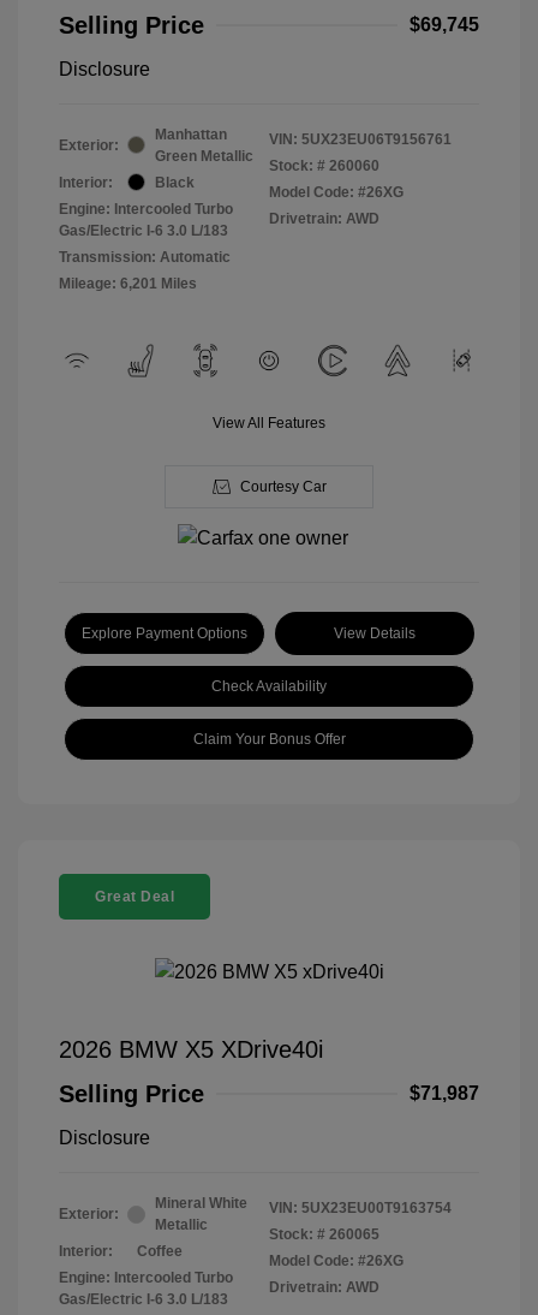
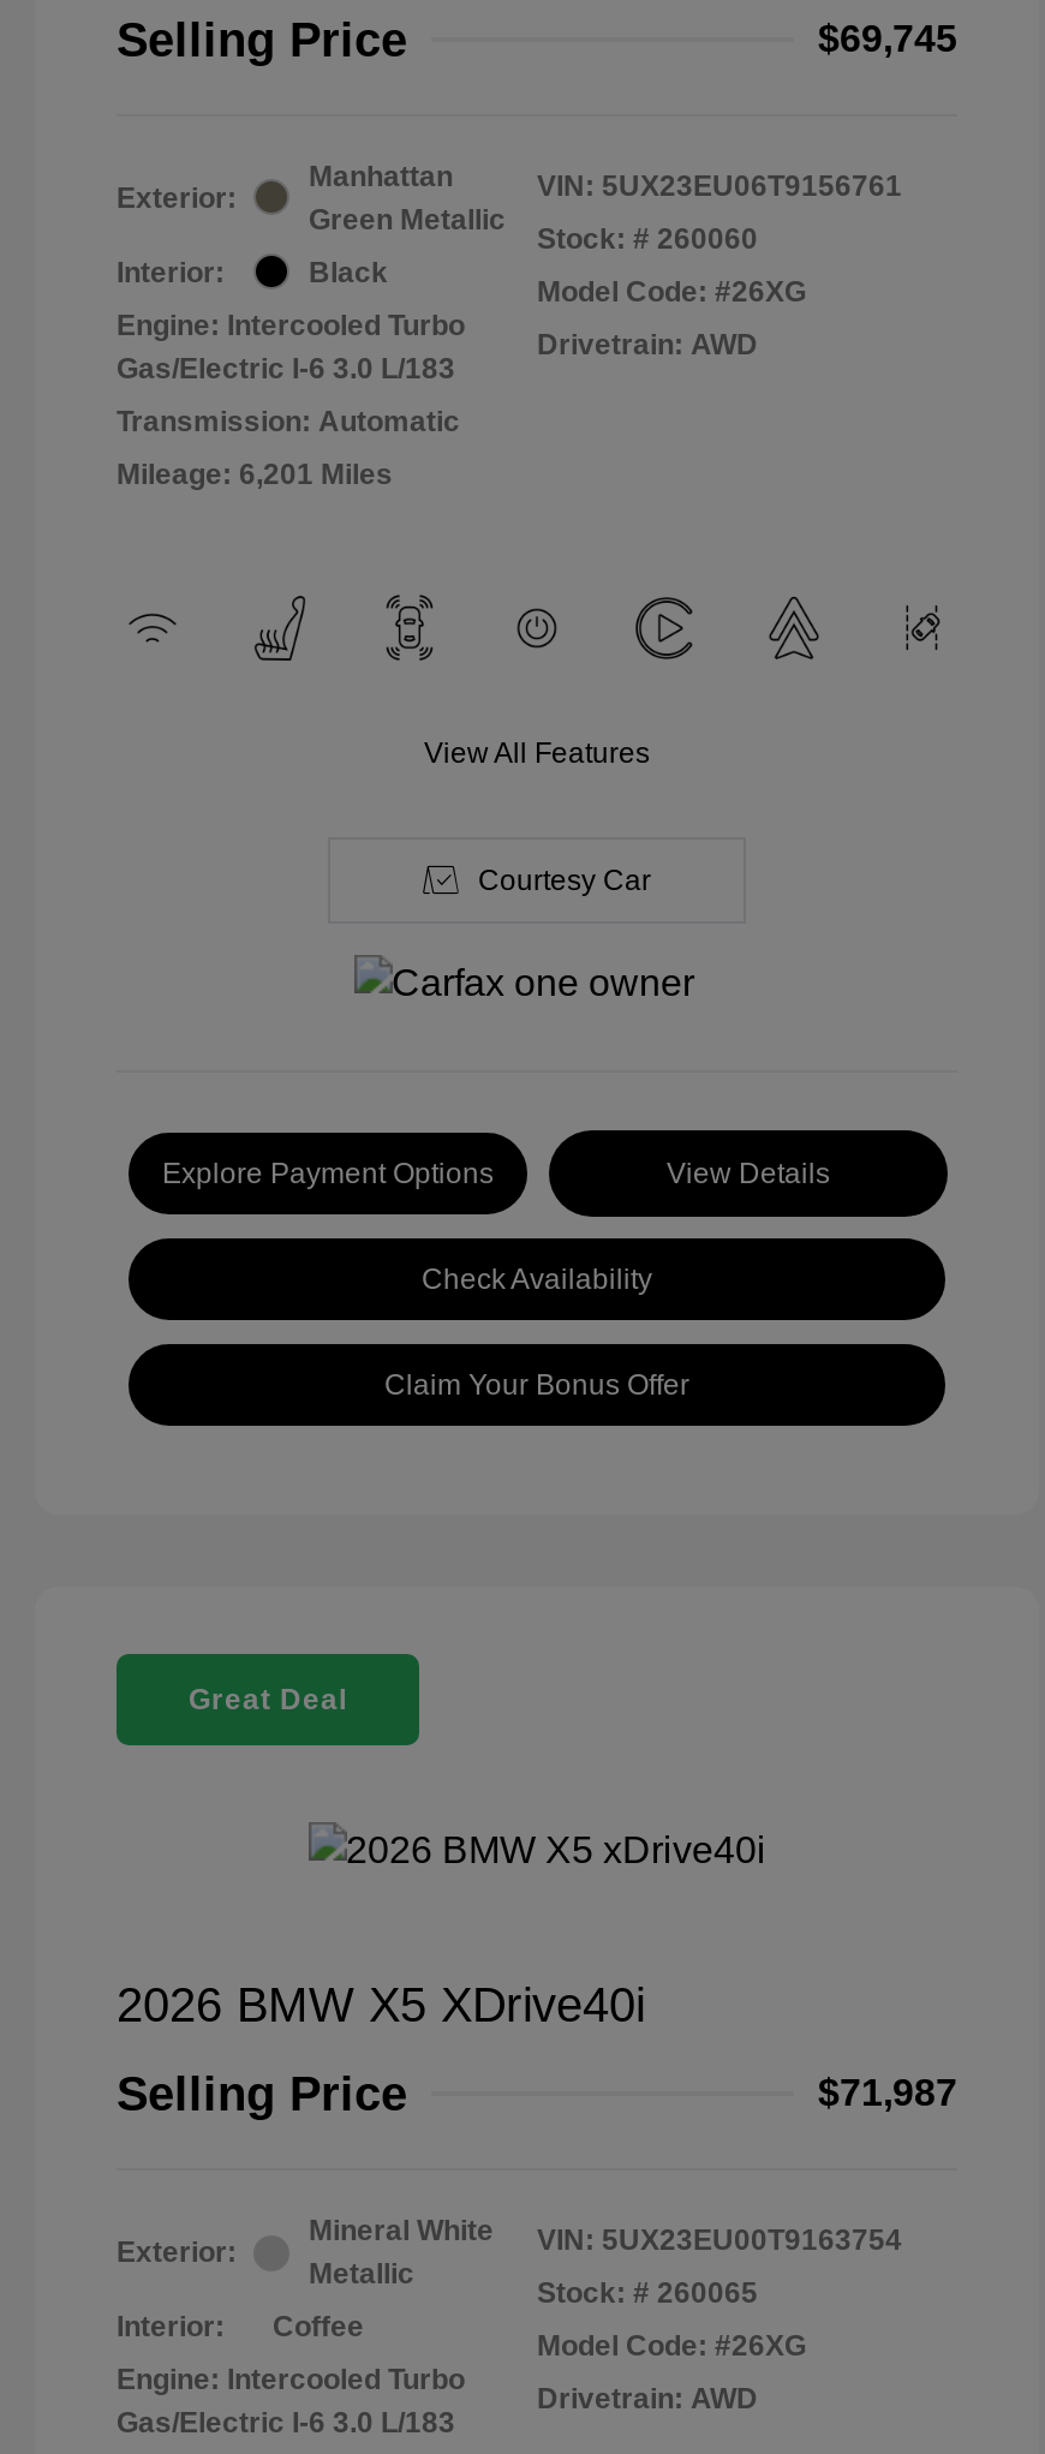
- Disclosure

- Disclosure
